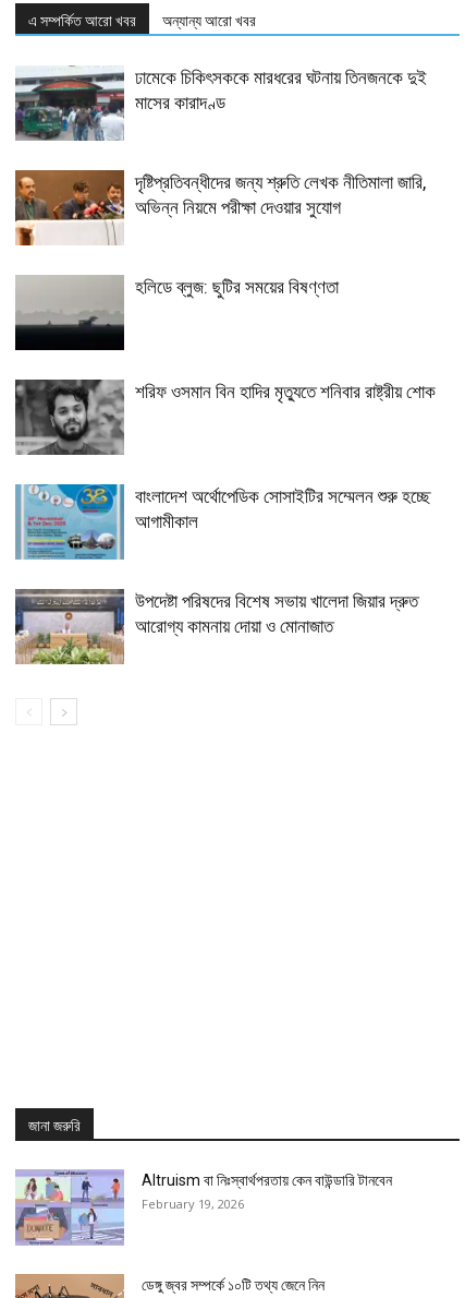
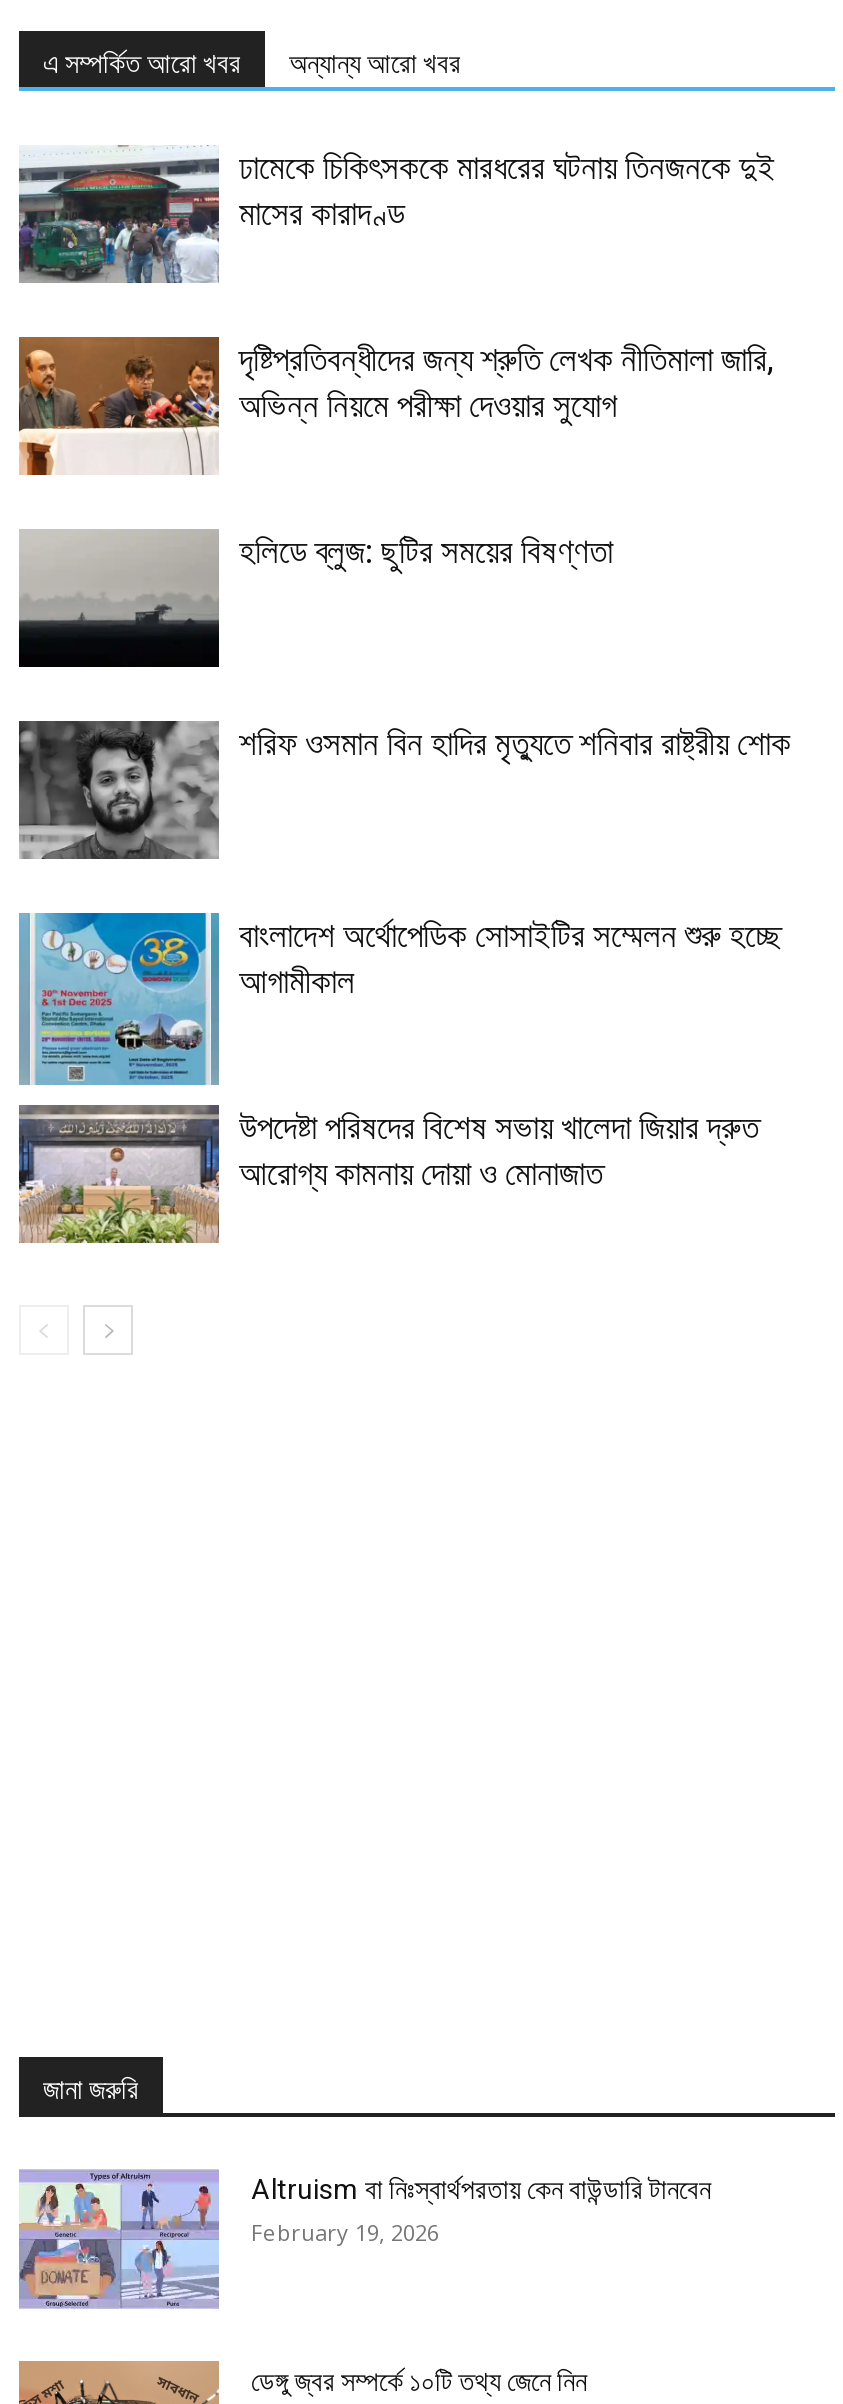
- [image]
+ [image]
